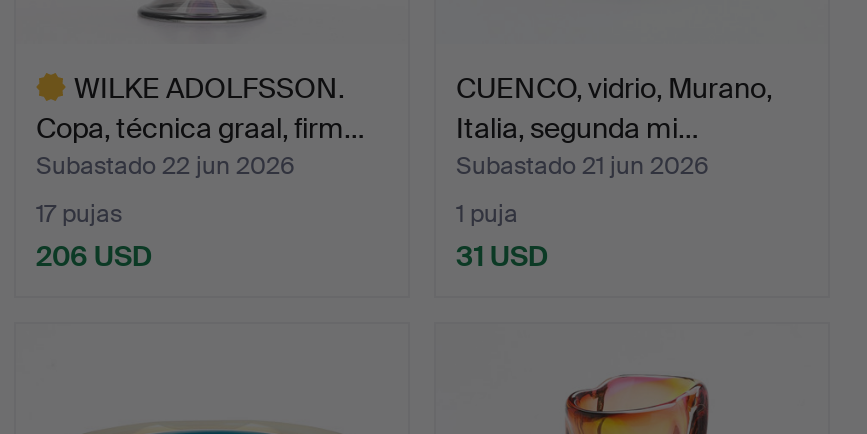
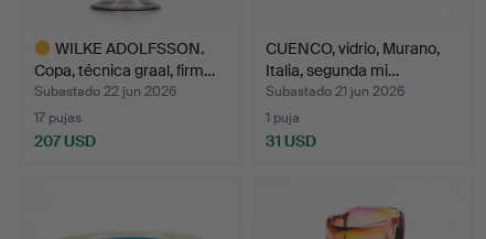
- 206 USD
+ 207 USD
